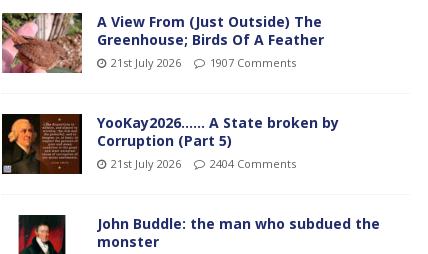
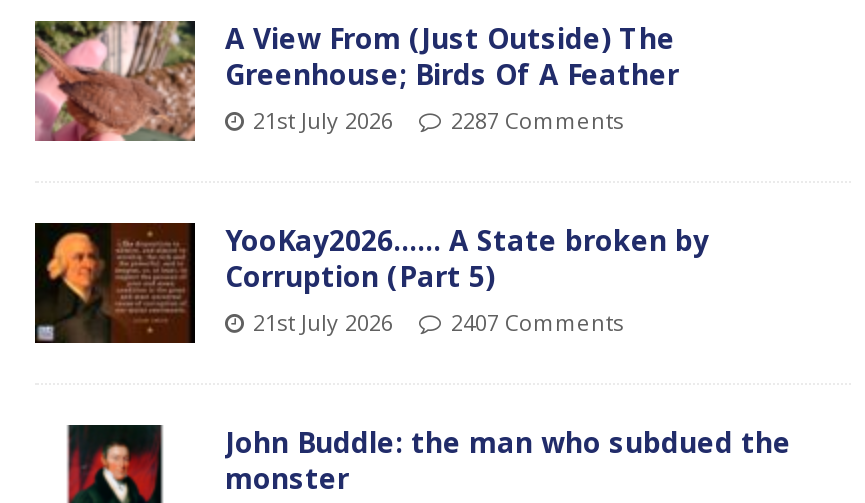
- 21st July 2026 1907 Comments
+ 21st July 2026 2287 Comments

- 21st July 2026 2404 Comments
+ 21st July 2026 2407 Comments
